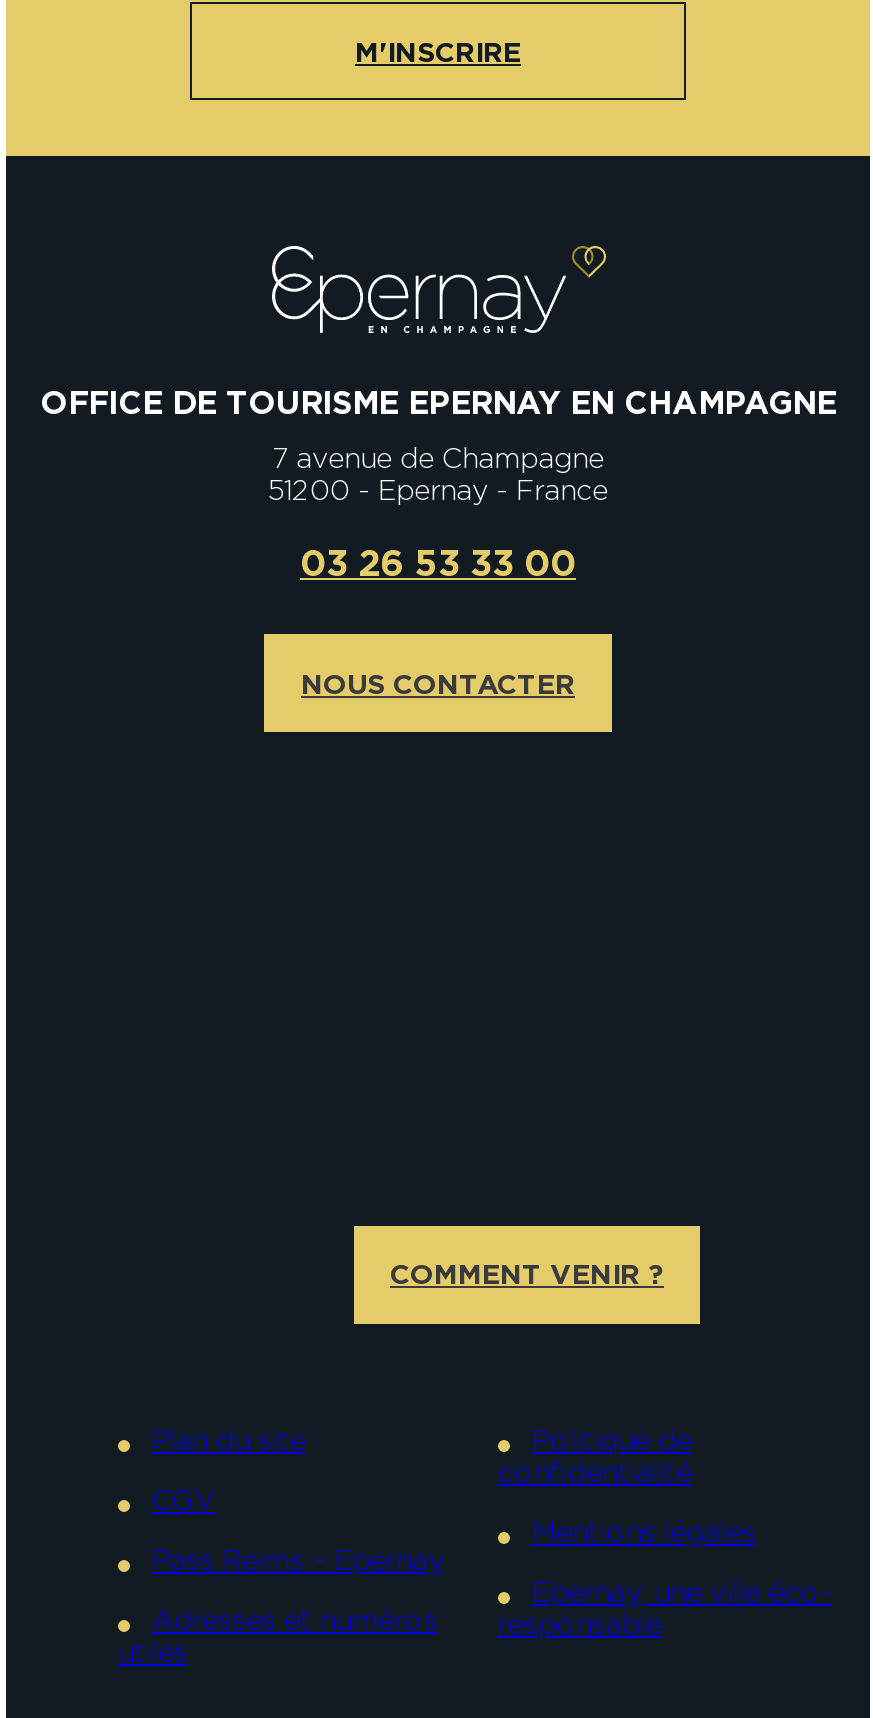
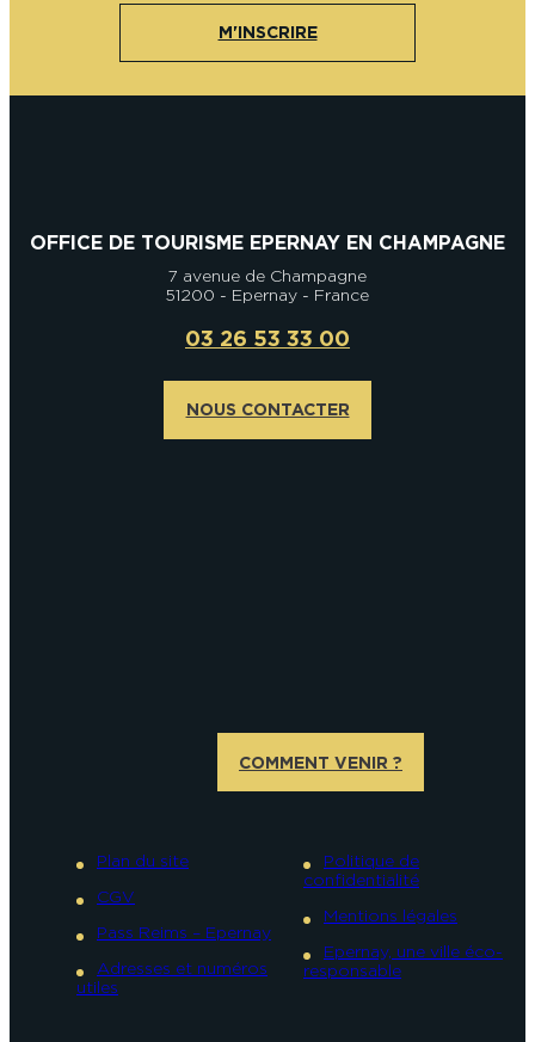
- [image]
